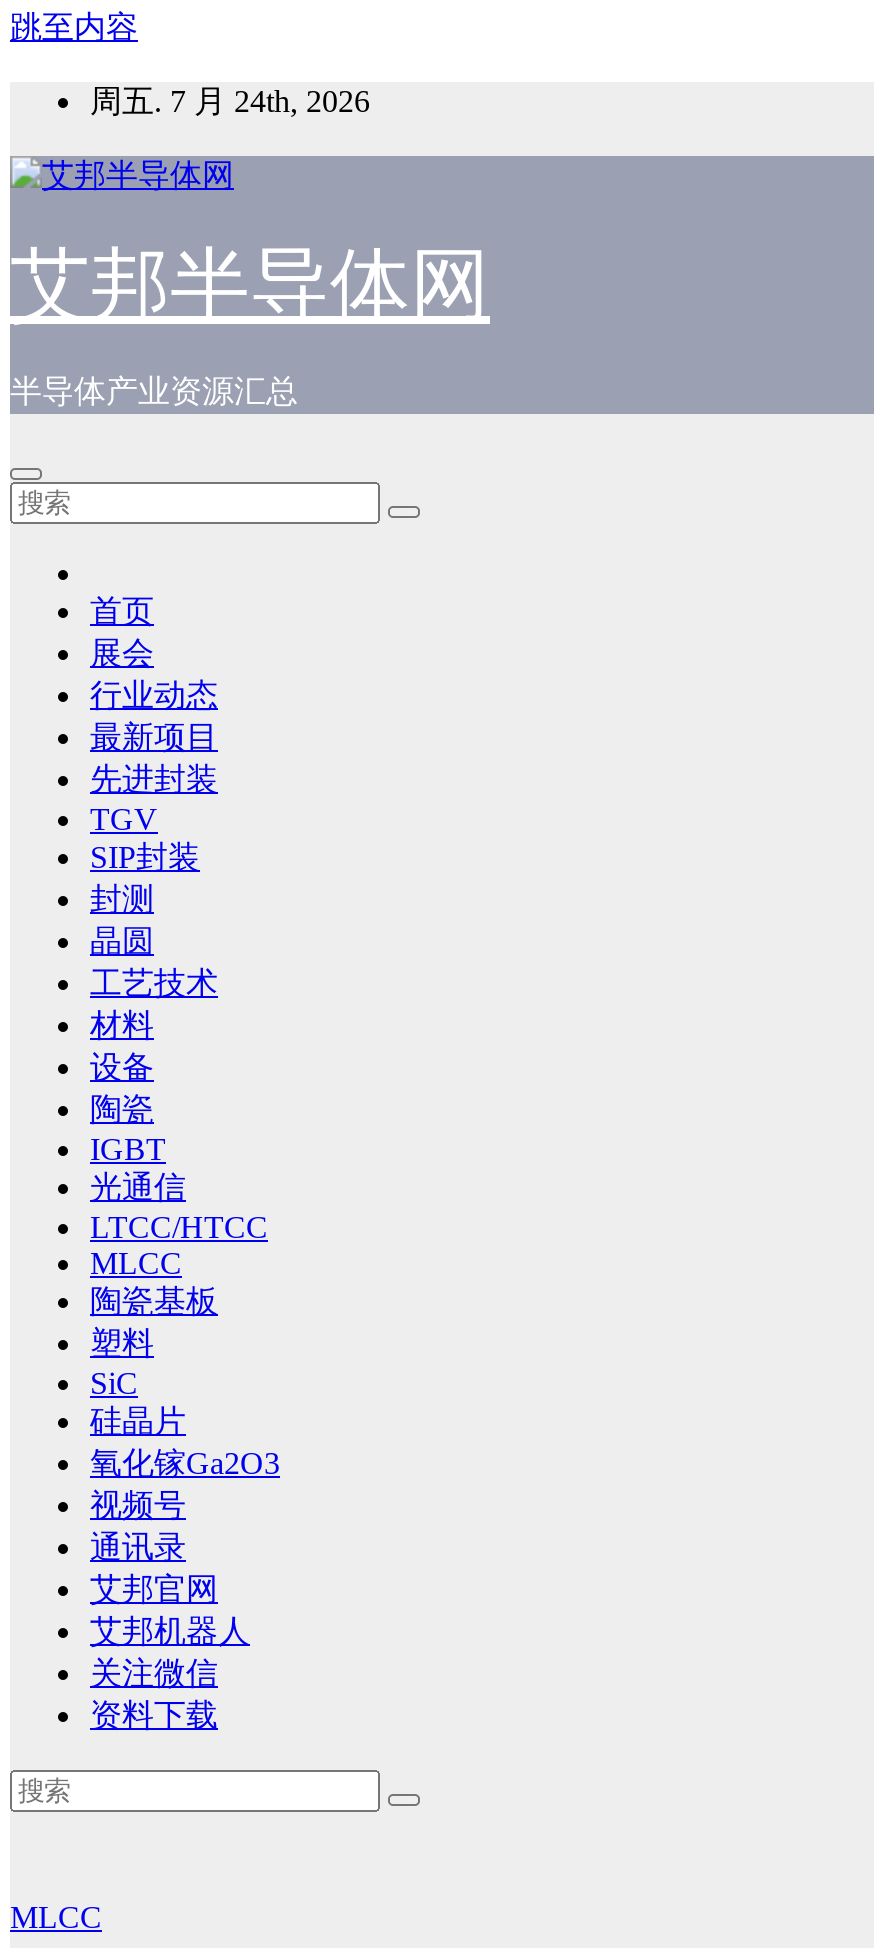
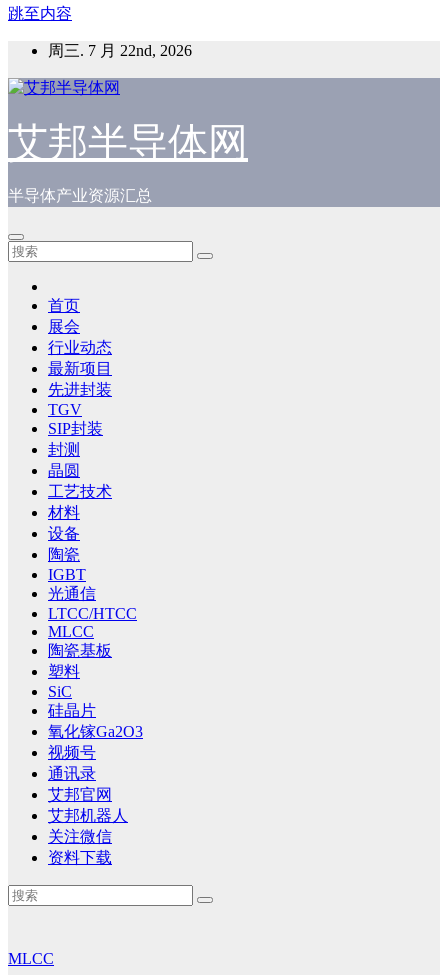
- 周五. 7 月 24th, 2026
+ 周三. 7 月 22nd, 2026
